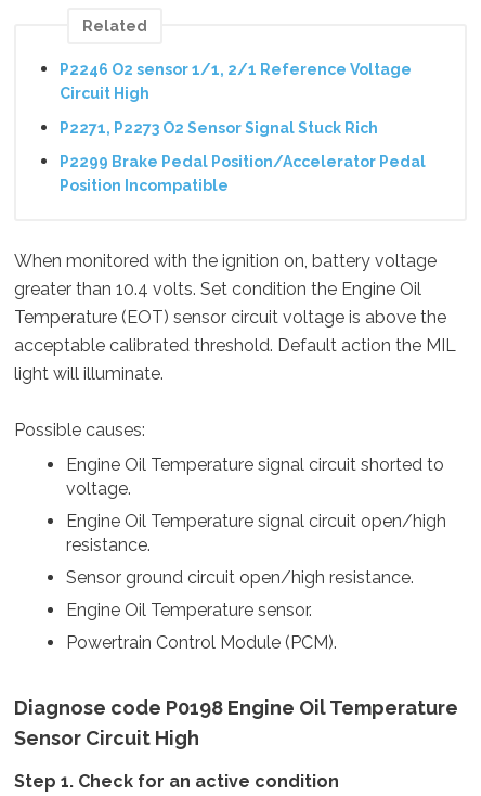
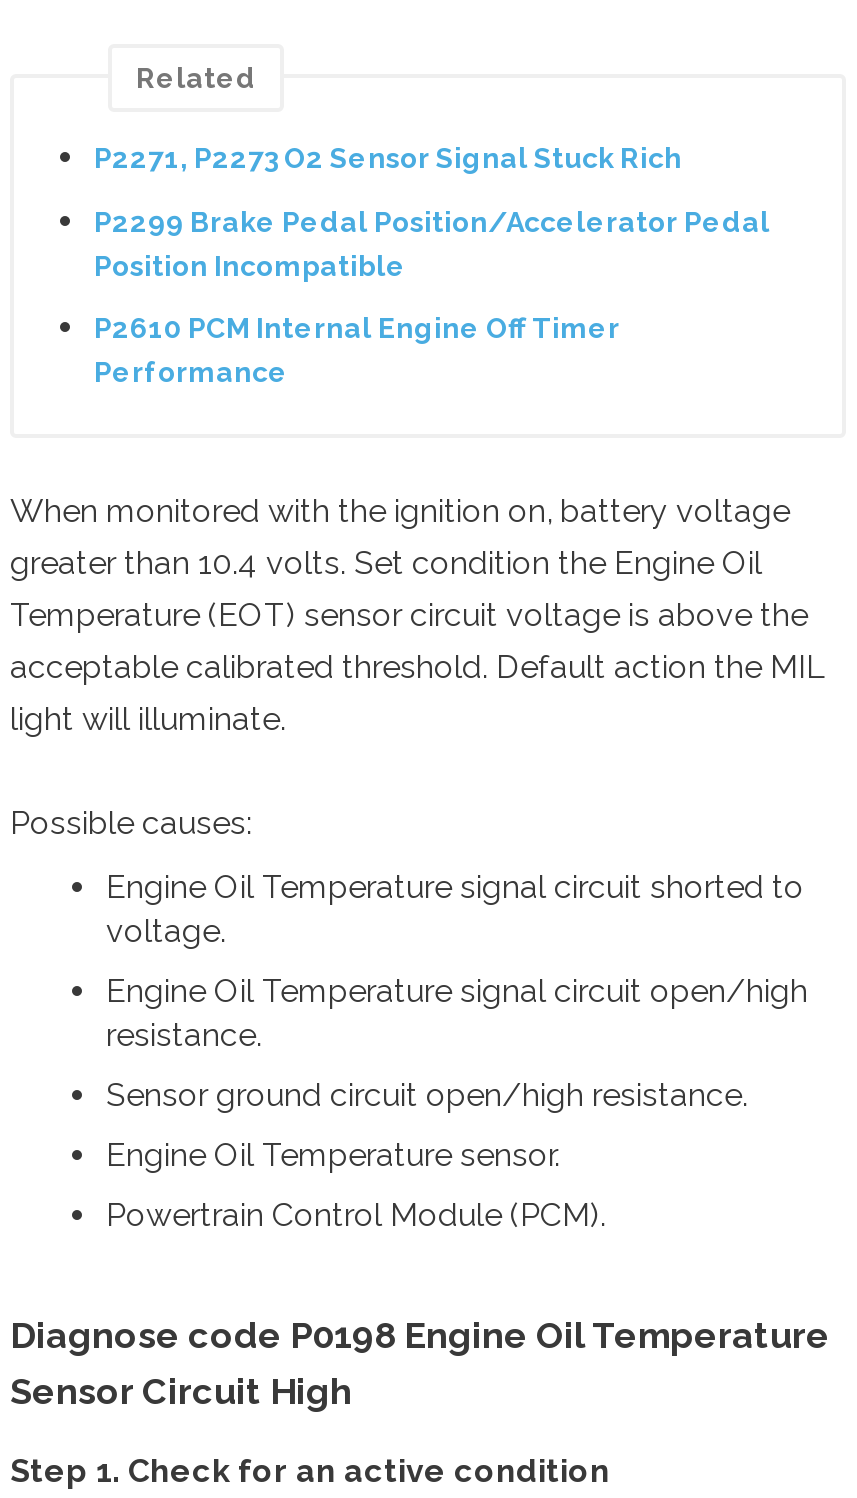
- P2246 O2 sensor 1/1, 2/1 Reference Voltage
- Circuit High

moved up: P2271, P2273 O2 Sensor Signal Stuck Rich | P2299 Brake Pedal Position/Accelerator Pedal | Position Incompatible

+ P2610 PCM Internal Engine Off Timer
+ Performance
